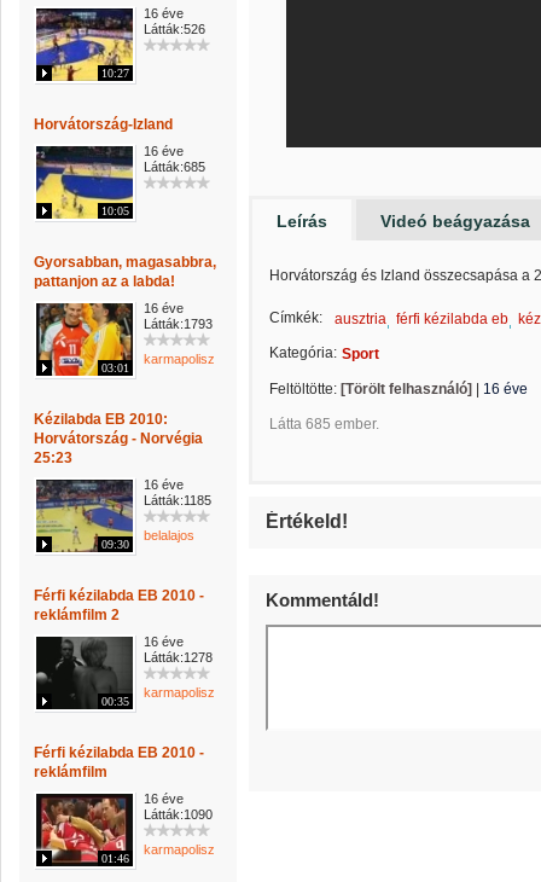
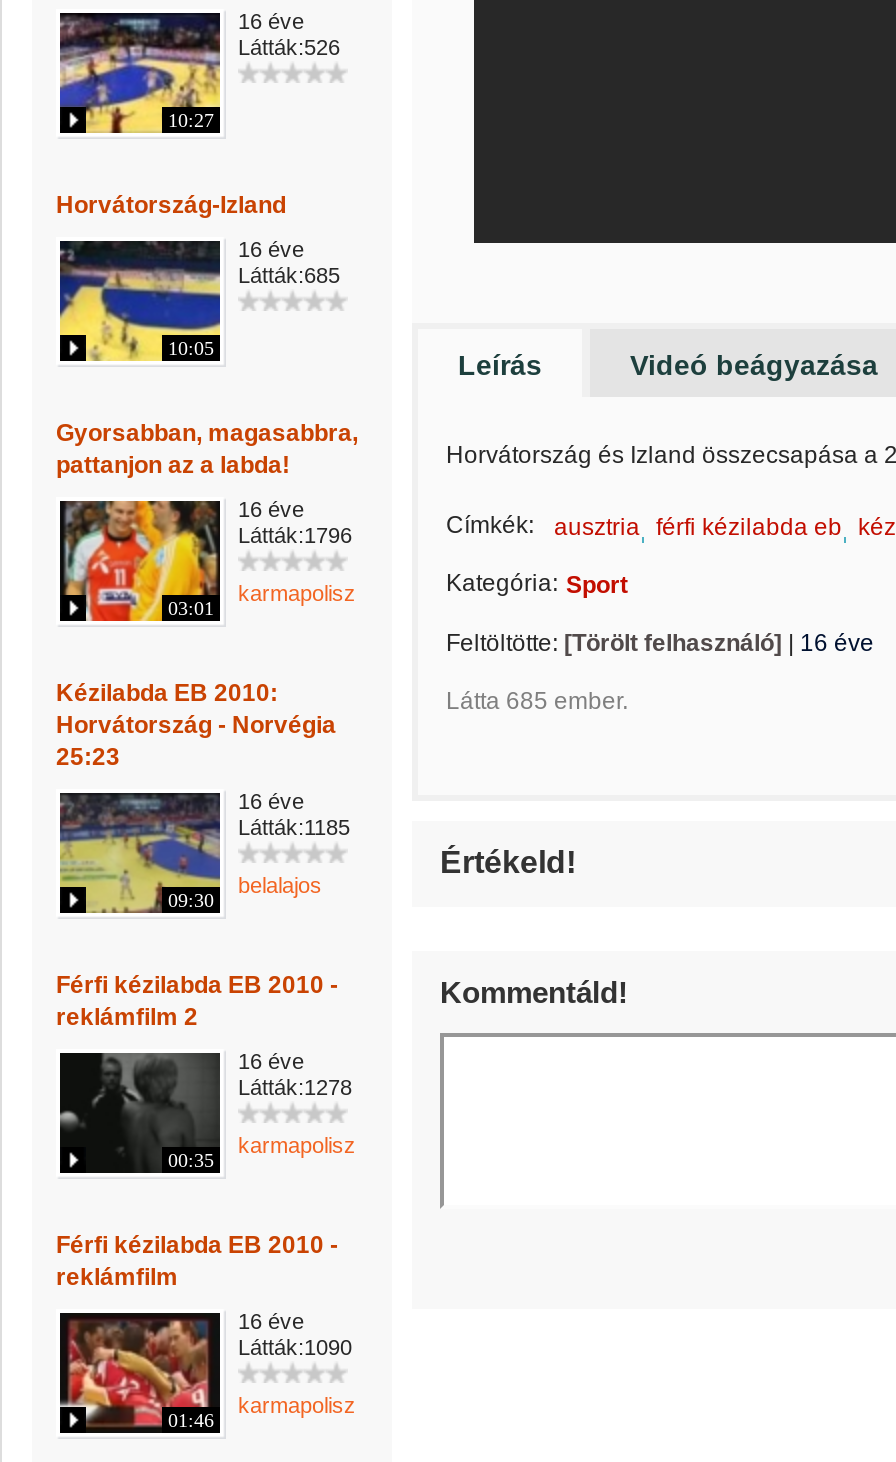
- Látták:1793
+ Látták:1796
